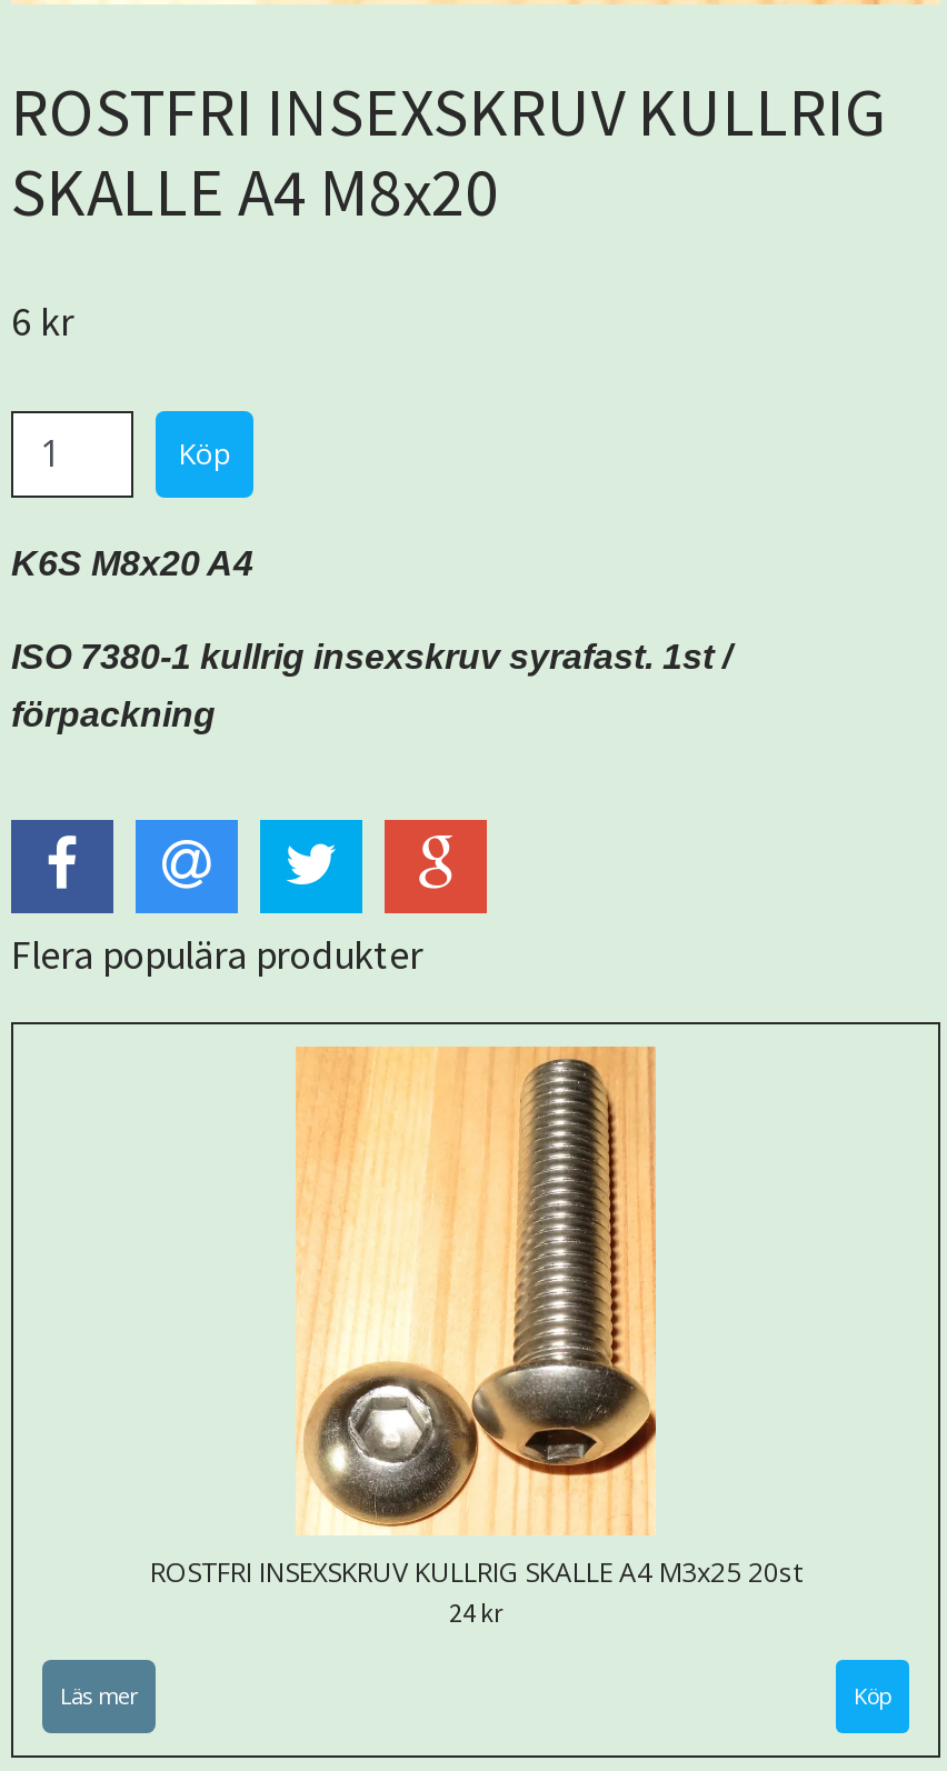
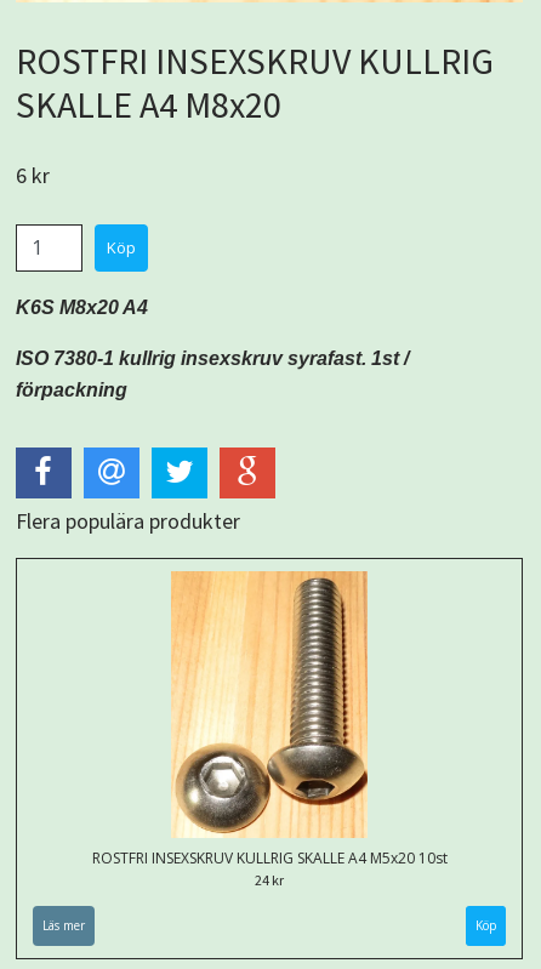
- ROSTFRI INSEXSKRUV KULLRIG SKALLE A4 M3x25 20st
+ ROSTFRI INSEXSKRUV KULLRIG SKALLE A4 M5x20 10st
